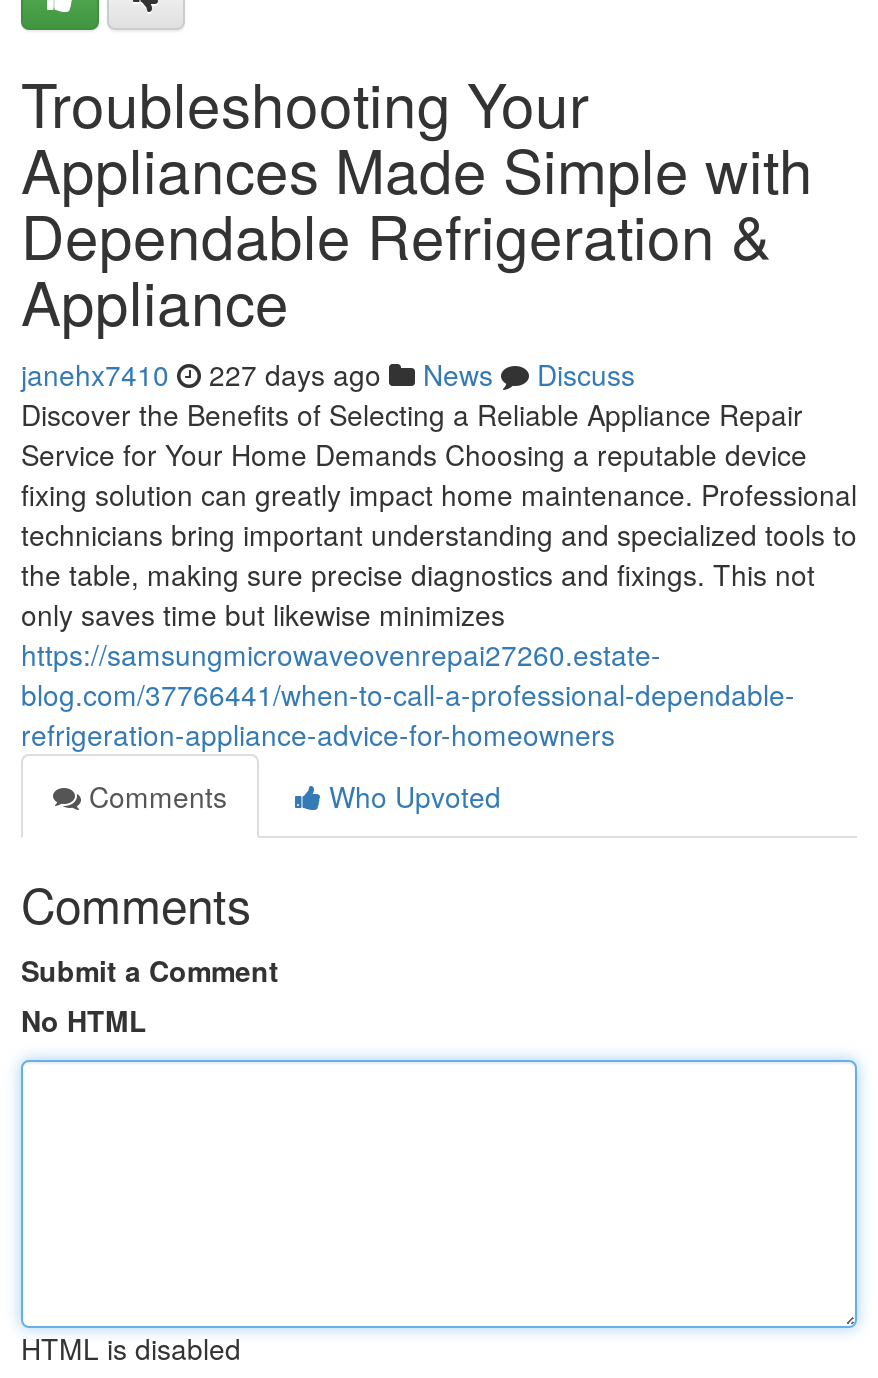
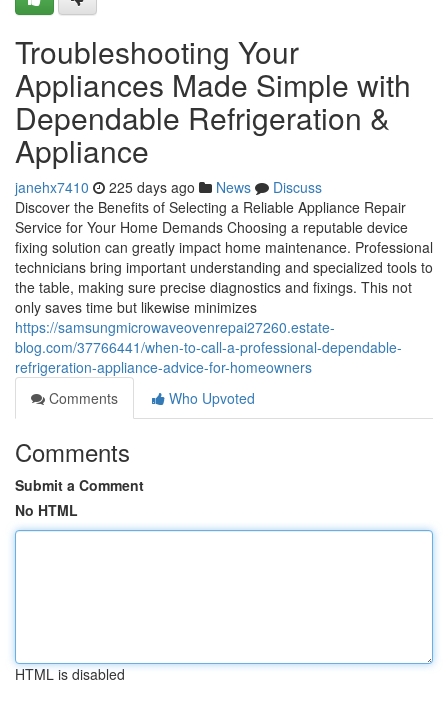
- janehx7410 227 days ago News Discuss
+ janehx7410 225 days ago News Discuss
